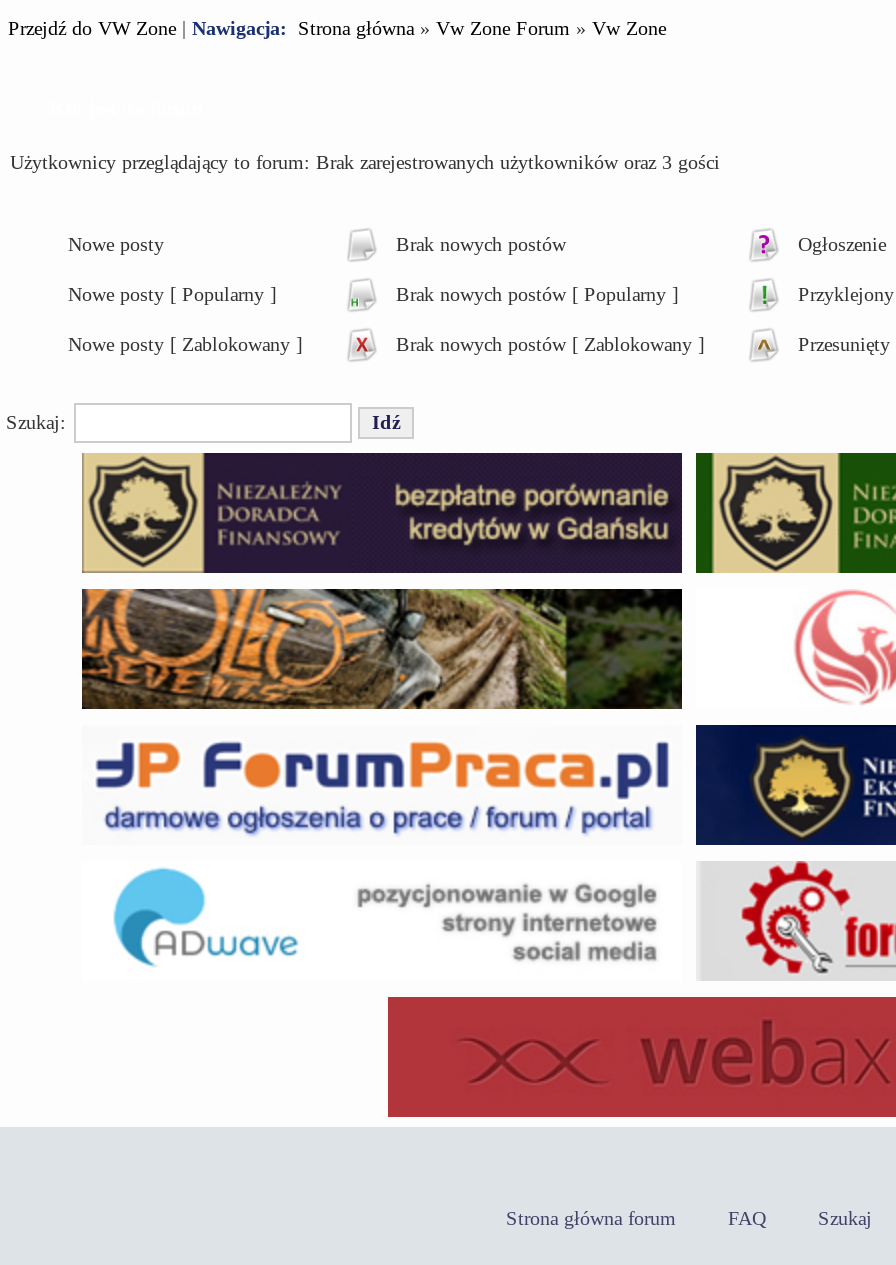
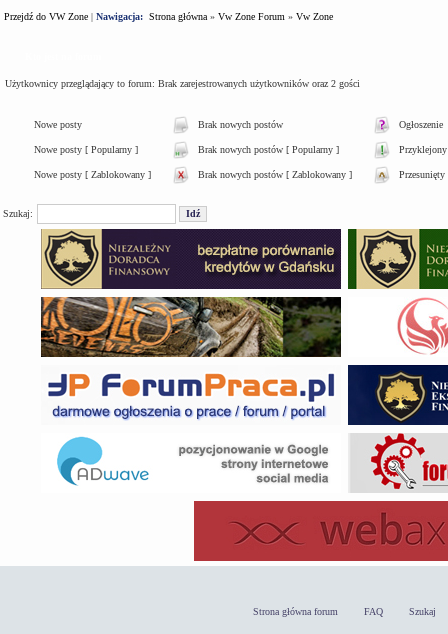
- Użytkownicy przeglądający to forum: Brak zarejestrowanych użytkowników oraz 3 gości
+ Użytkownicy przeglądający to forum: Brak zarejestrowanych użytkowników oraz 2 gości
